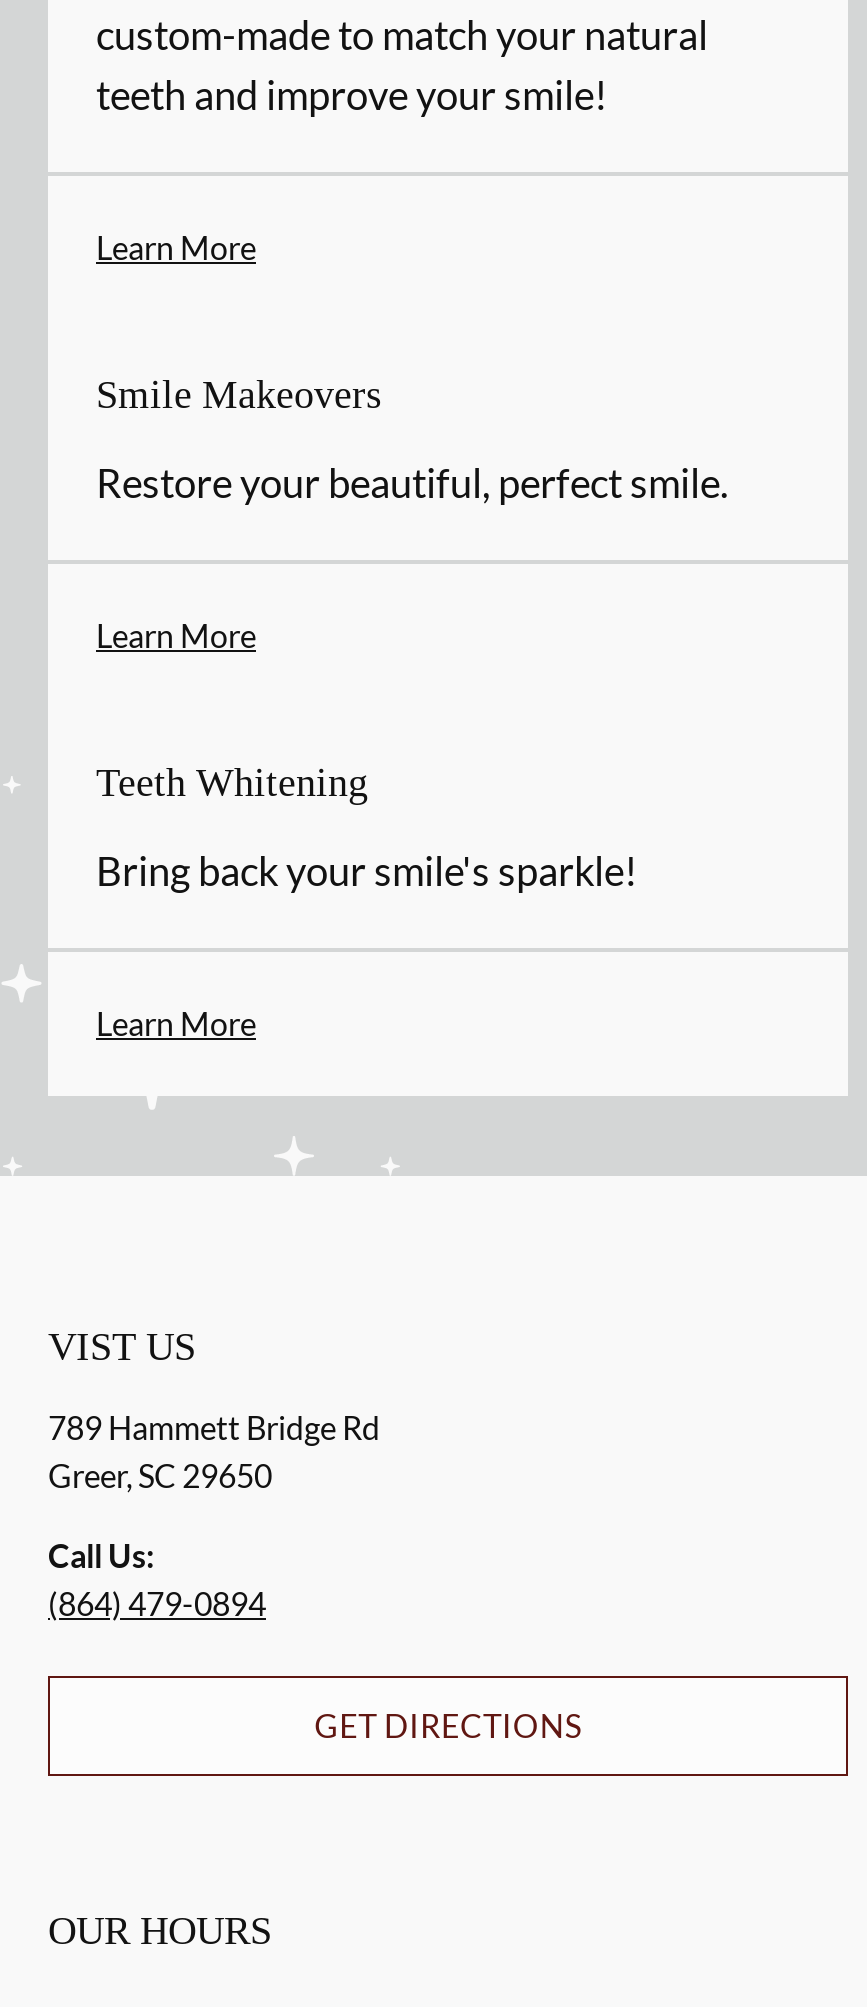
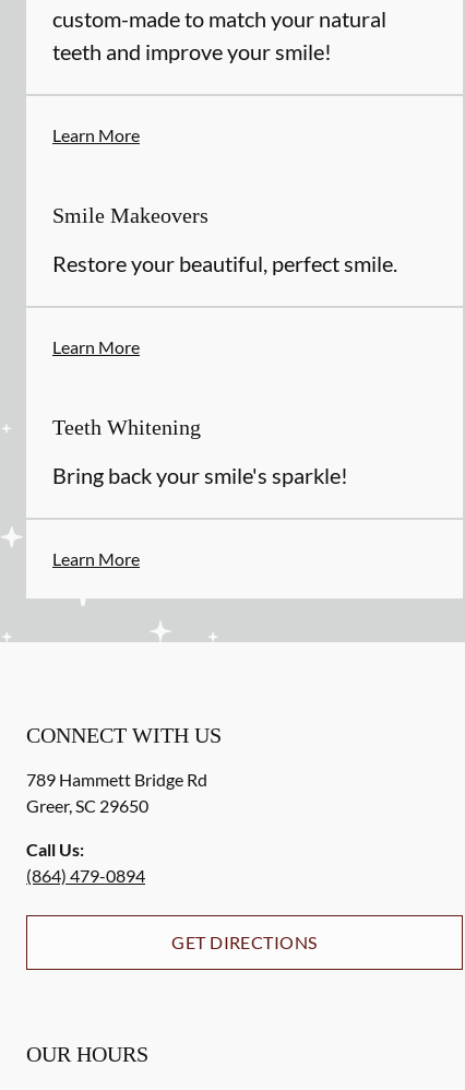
- VIST US
+ CONNECT WITH US
